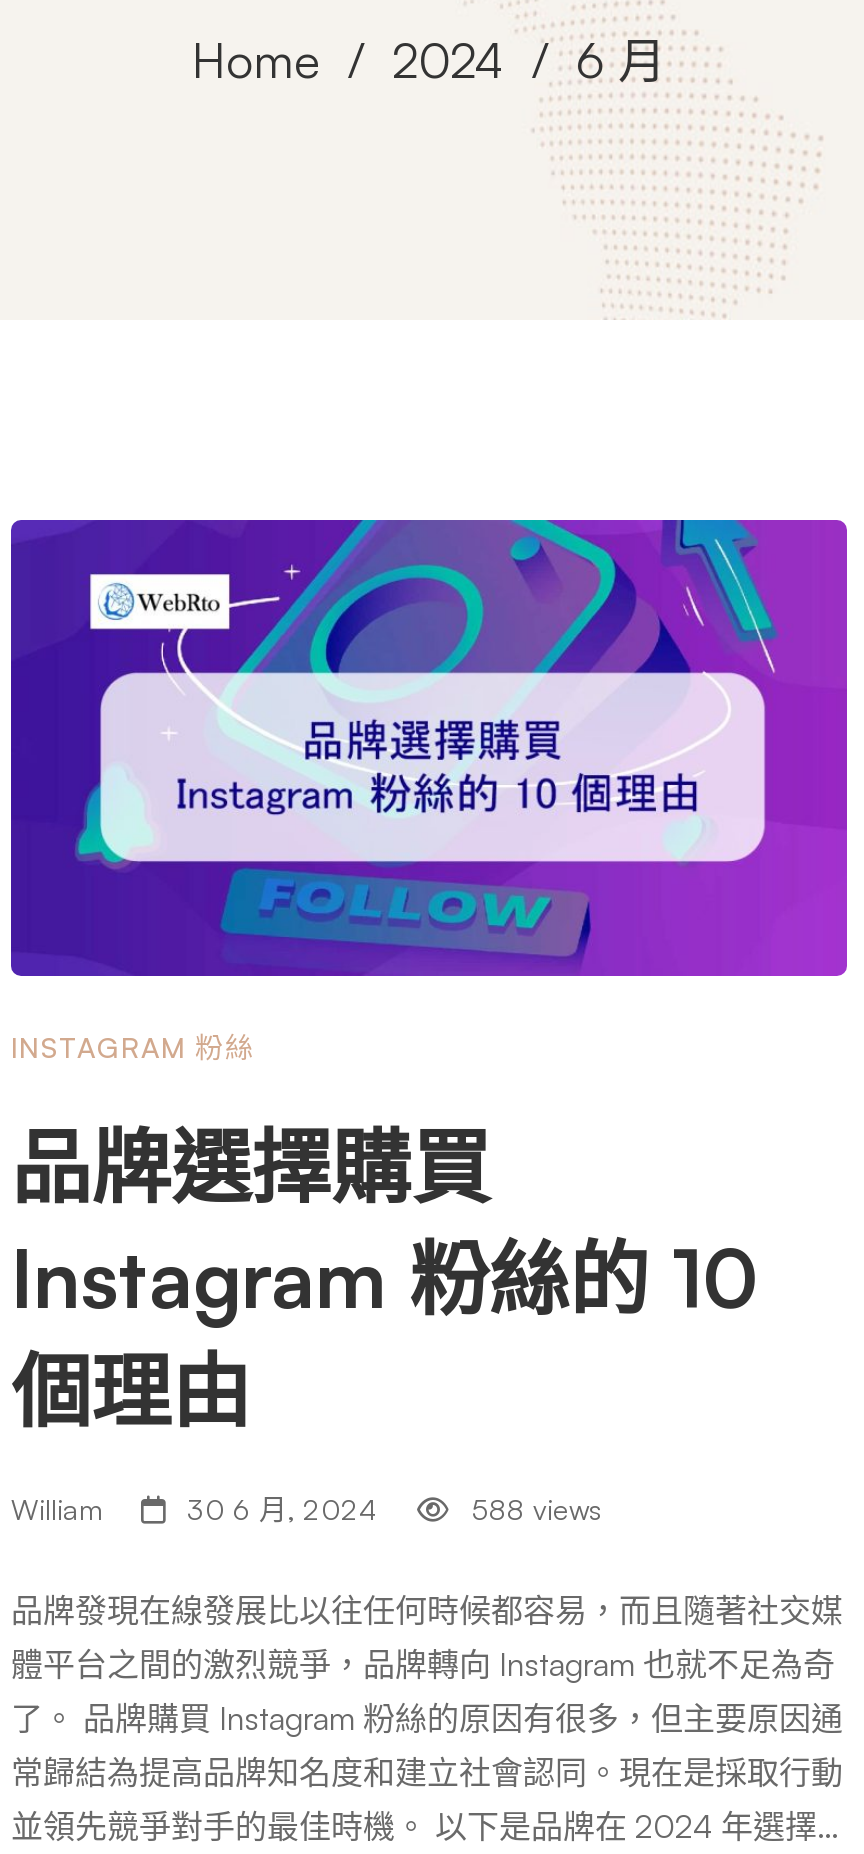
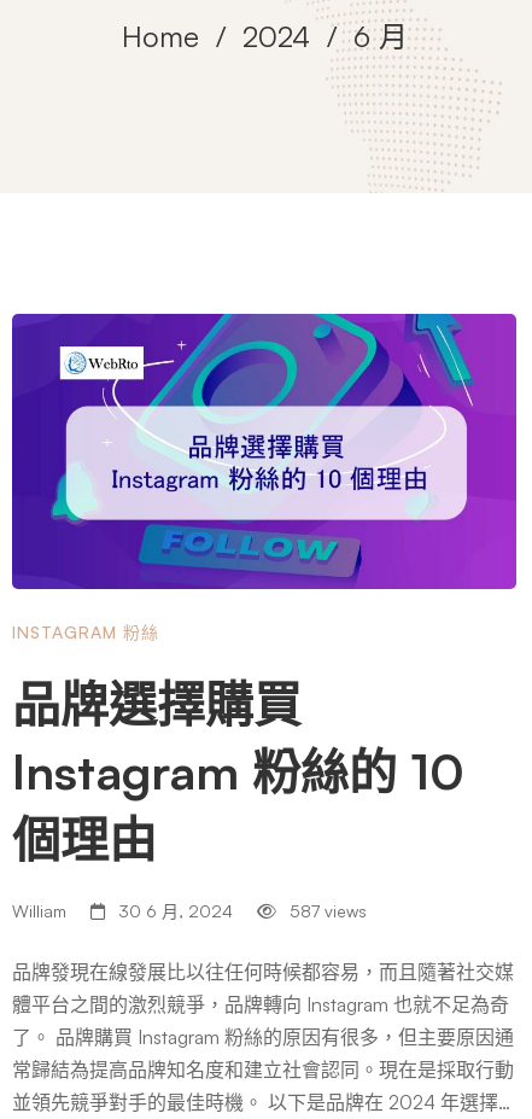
- 588 views
+ 587 views
